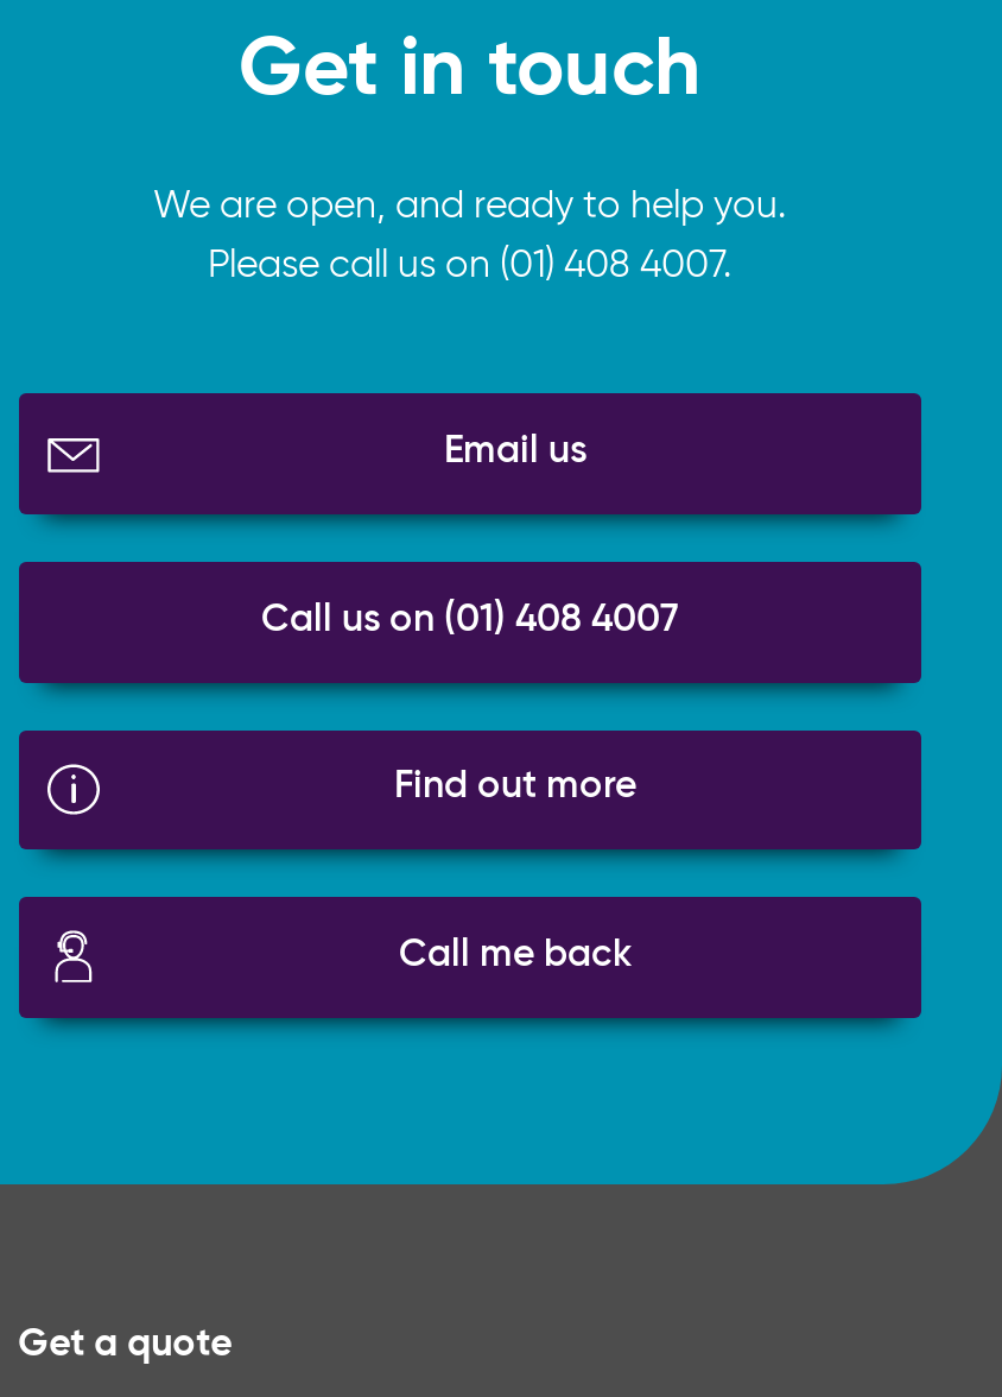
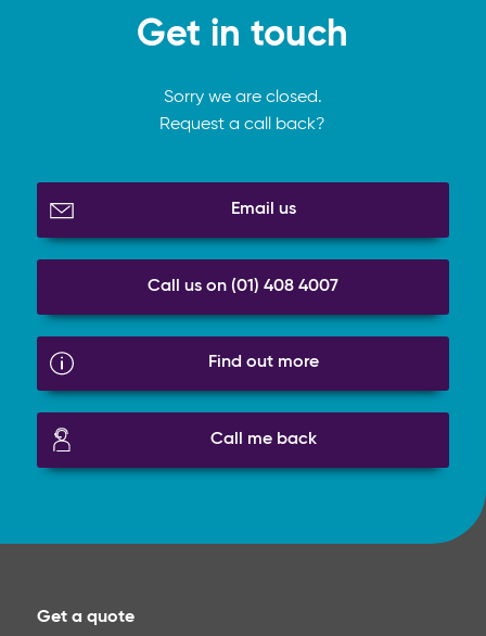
- We are open, and ready to help you.
+ Sorry we are closed.

- Please call us on (01) 408 4007.
+ Request a call back?
